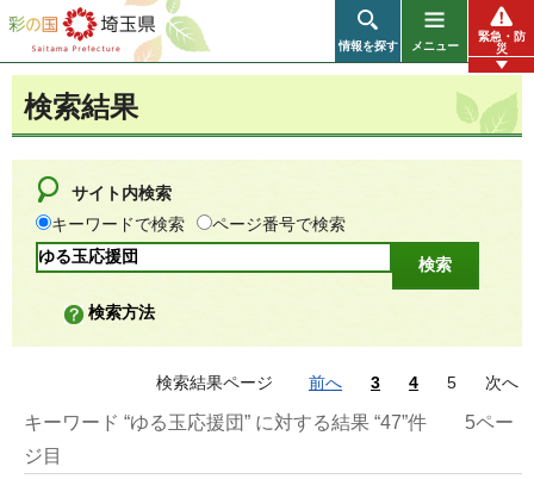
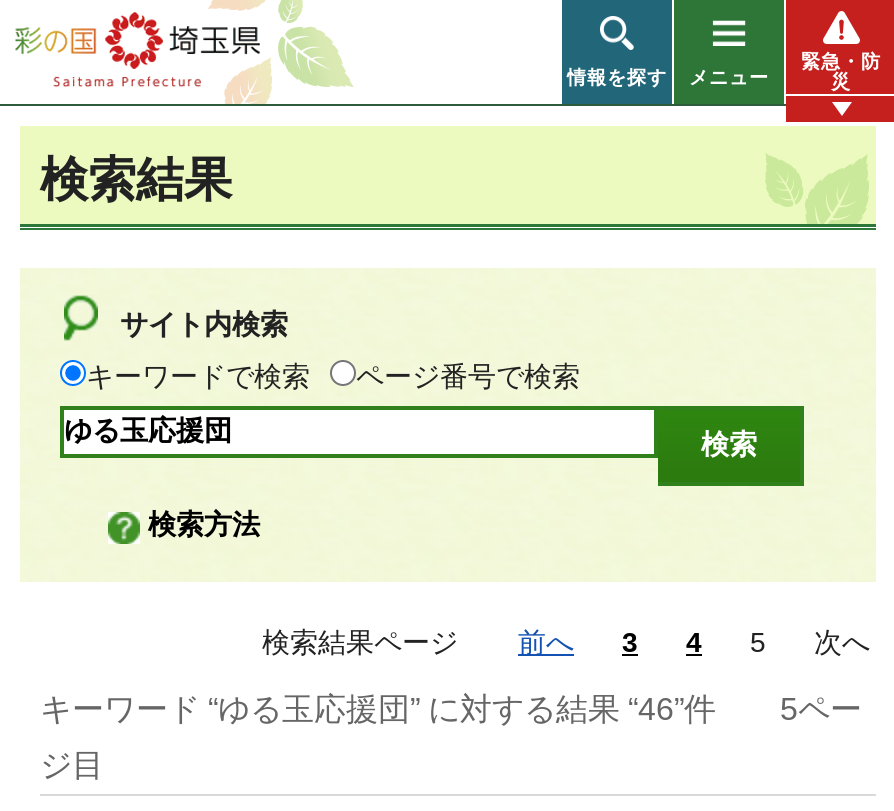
- キーワード “ゆる玉応援団” に対する結果 “47”件
+ キーワード “ゆる玉応援団” に対する結果 “46”件
